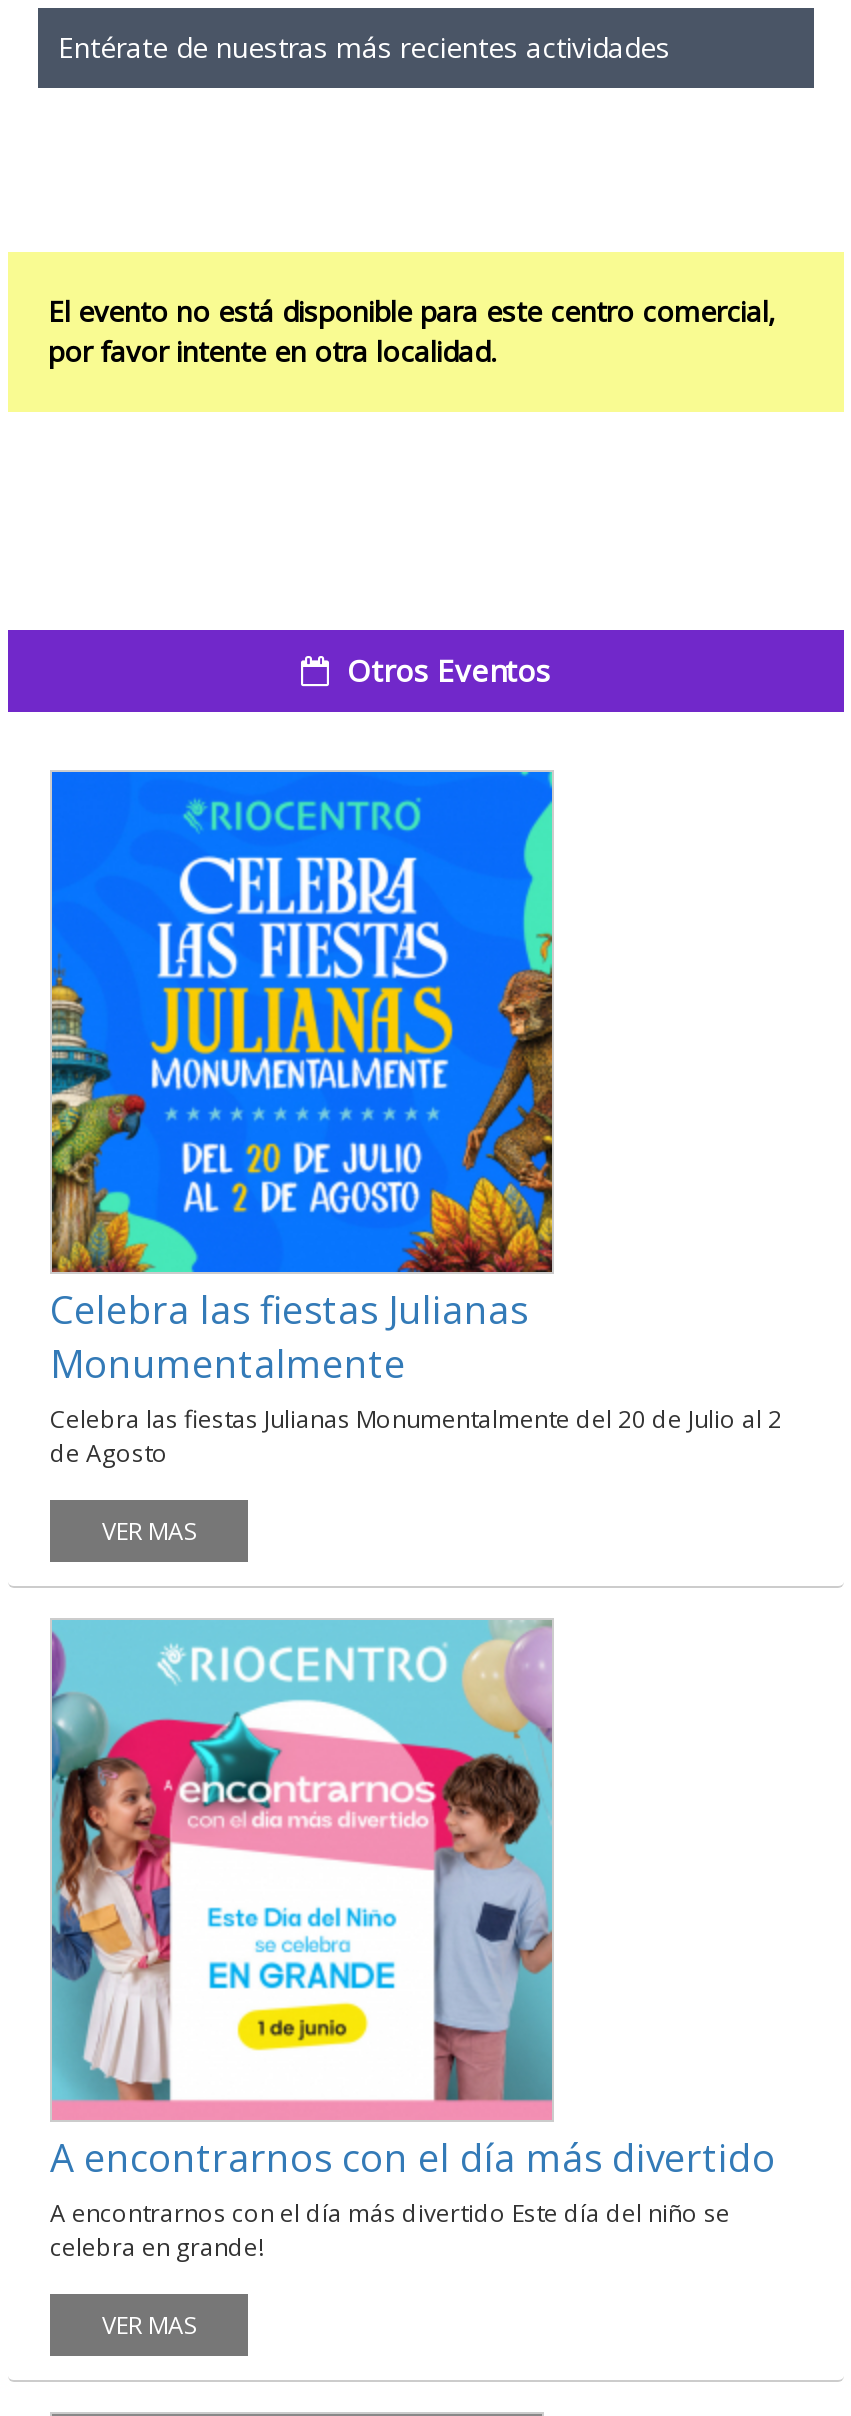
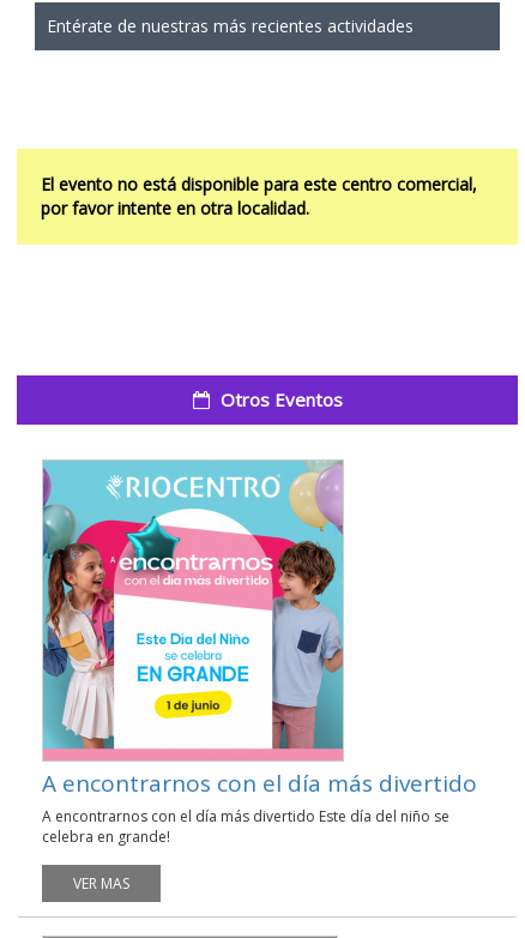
- [image]
- Celebra las fiestas Julianas
- Monumentalmente
- Celebra las fiestas Julianas Monumentalmente del 20 de Julio al 2
- de Agosto
- VER MAS
